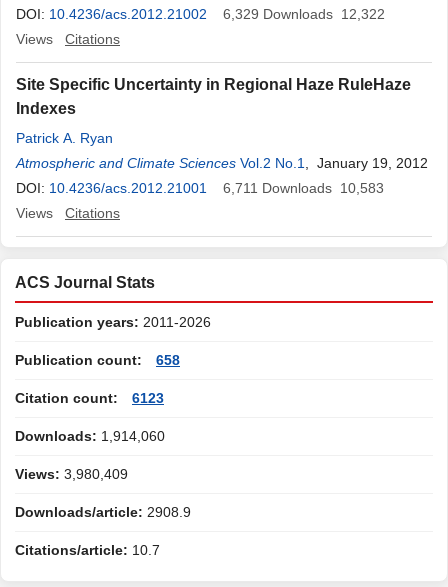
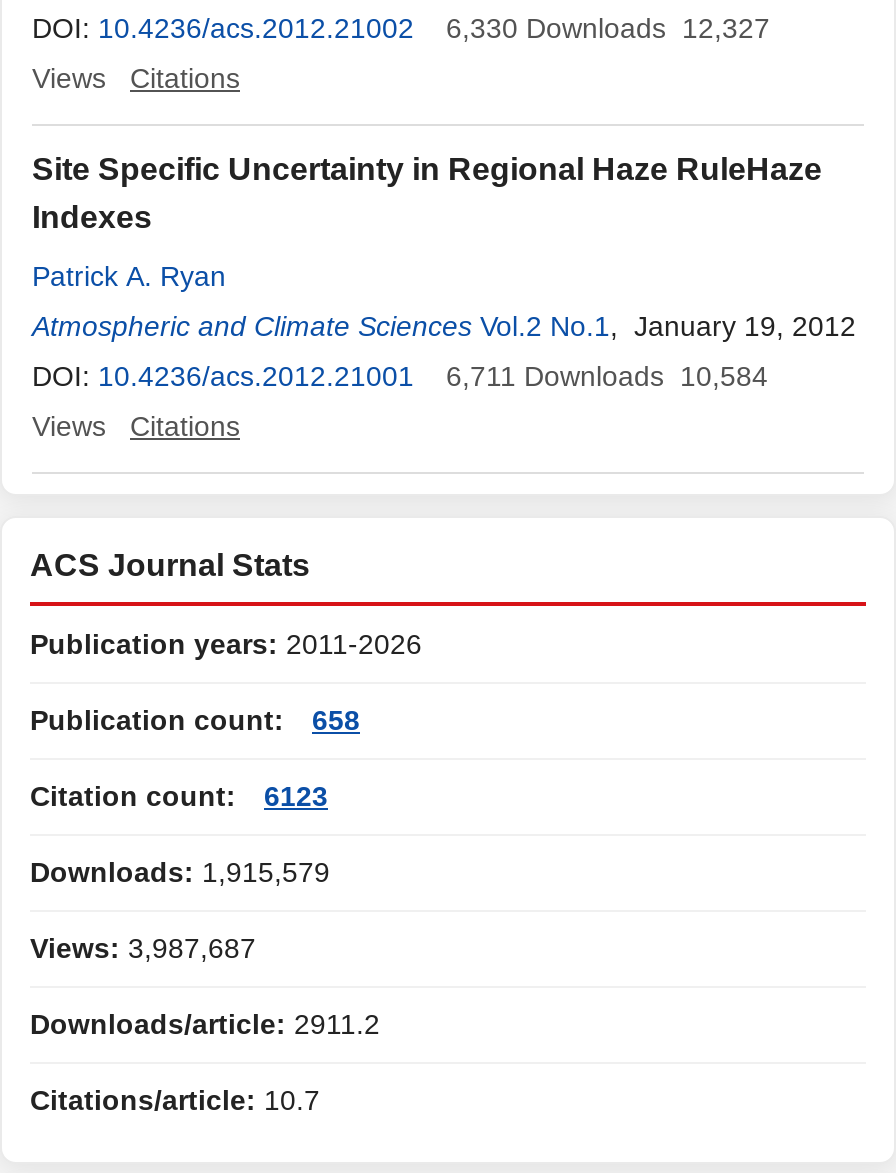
- 6,329 Downloads 12,322
+ 6,330 Downloads 12,327

- DOI: 10.4236/acs.2012.21001 6,711 Downloads 10,583
+ DOI: 10.4236/acs.2012.21001 6,711 Downloads 10,584

- Downloads: 1,914,060
+ Downloads: 1,915,579

- Views: 3,980,409
+ Views: 3,987,687

- Downloads/article: 2908.9
+ Downloads/article: 2911.2
